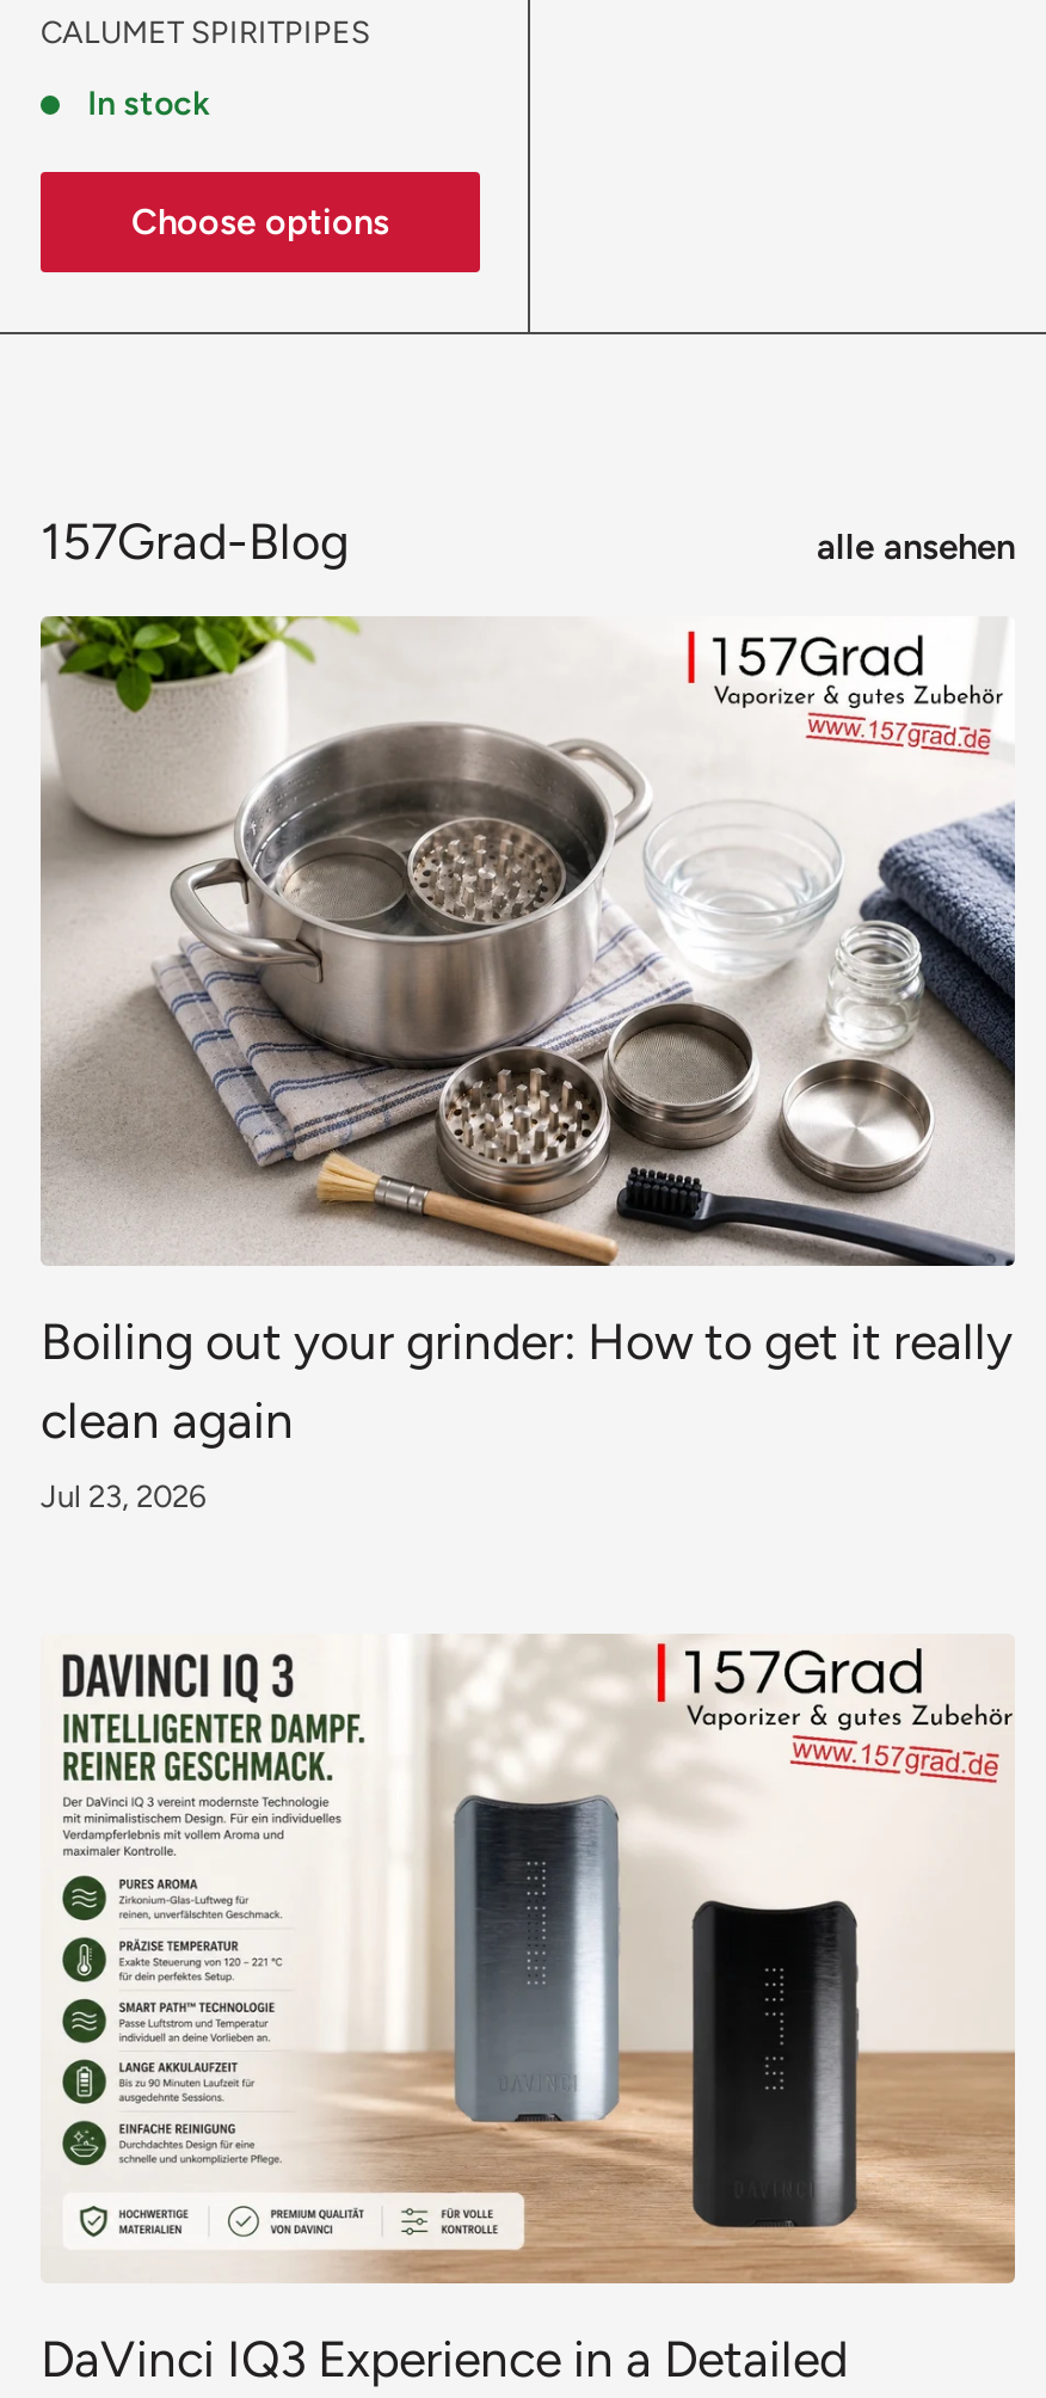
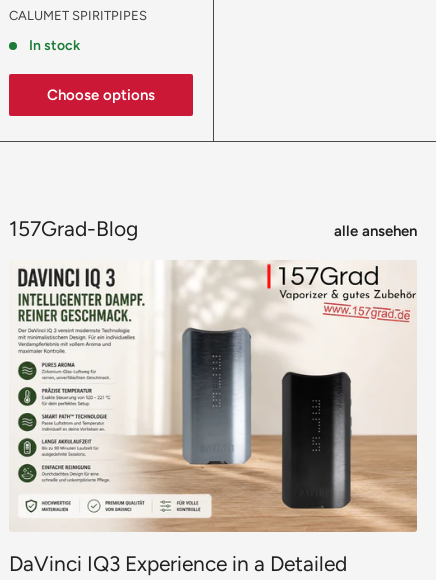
- [image]
- Boiling out your grinder: How to get it really
- clean again
- Jul 23, 2026
